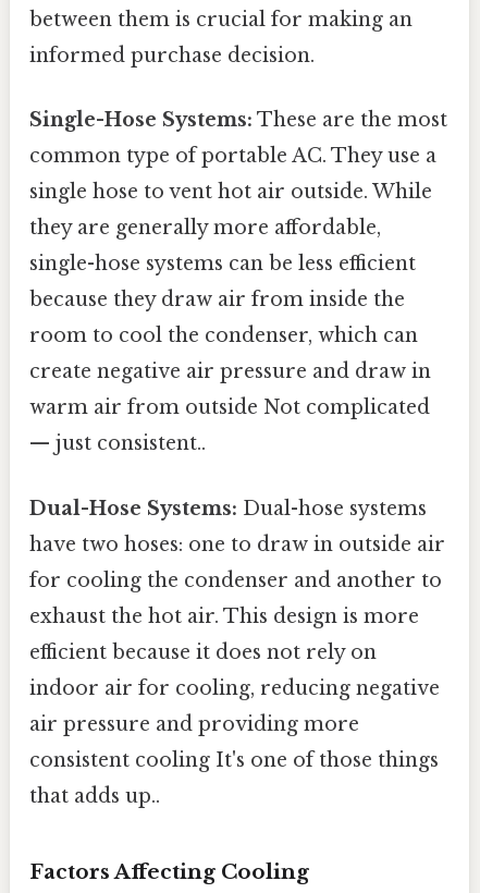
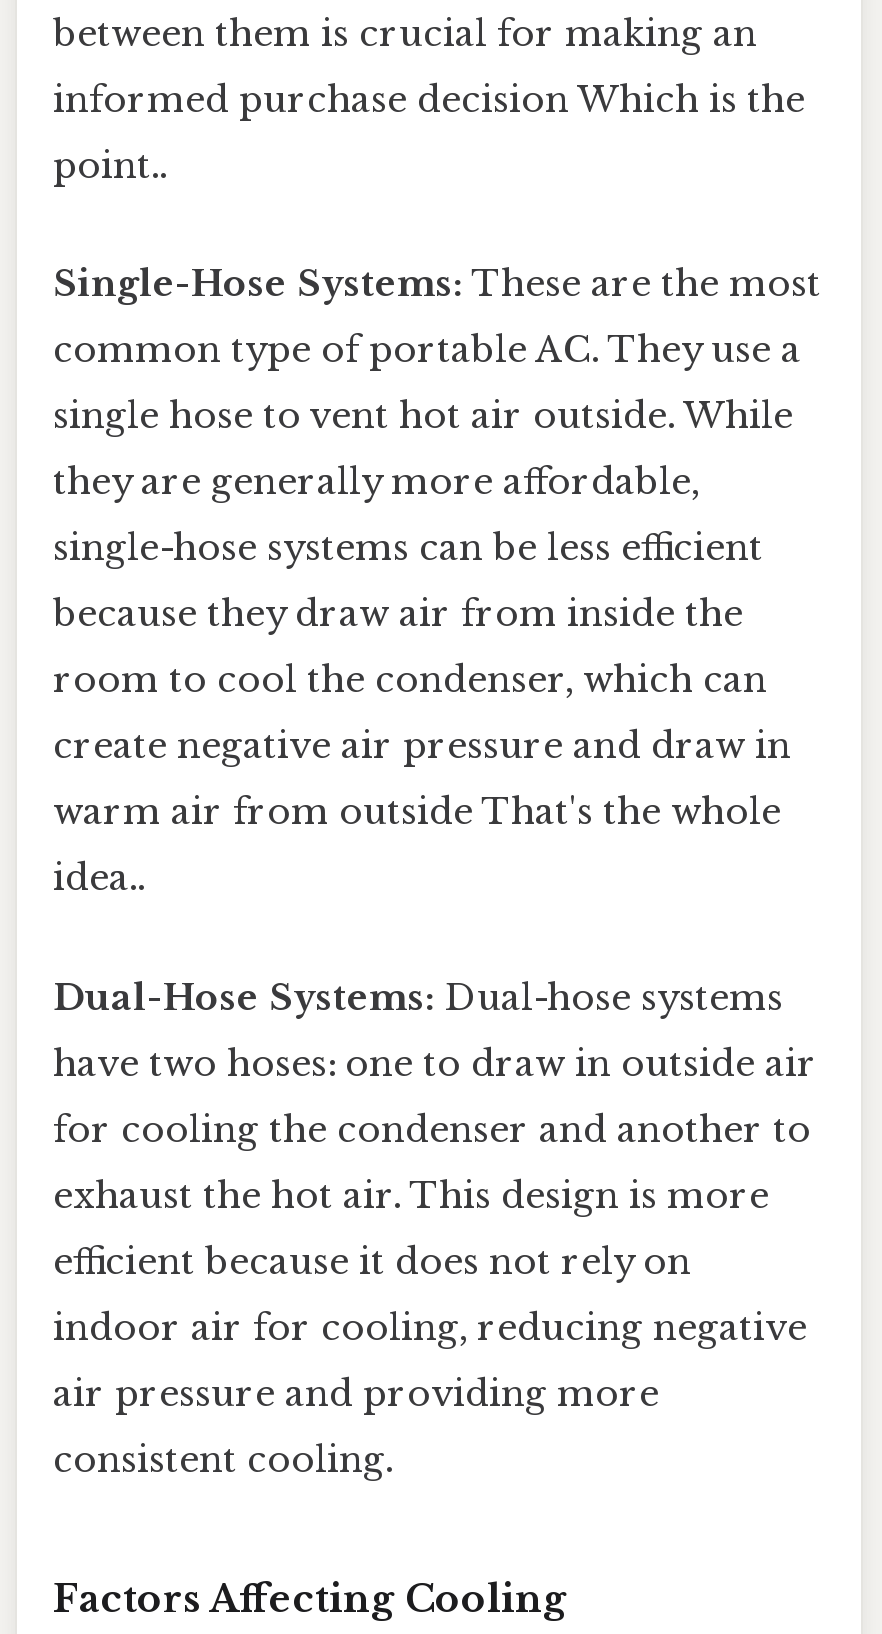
- informed purchase decision.
+ informed purchase decision Which is the
+ point..

moved down: Single-Hose Systems: These are the most | common type of portable AC. They use a | single hose to vent hot air outside. While | they are generally more affordable, | single-hose systems can be less efficient | because they draw air from inside the | room to cool the condenser, which can | create negative air pressure and draw in

- warm air from outside Not complicated
+ warm air from outside That's the whole

- — just consistent..
+ idea..

moved down: Dual-Hose Systems: Dual-hose systems | have two hoses: one to draw in outside air | for cooling the condenser and another to | exhaust the hot air. This design is more | efficient because it does not rely on | indoor air for cooling, reducing negative | air pressure and providing more

- consistent cooling It's one of those things
- that adds up..
+ consistent cooling.
